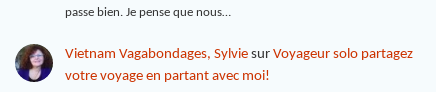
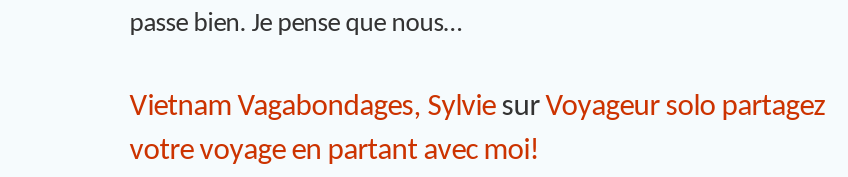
- [image]
